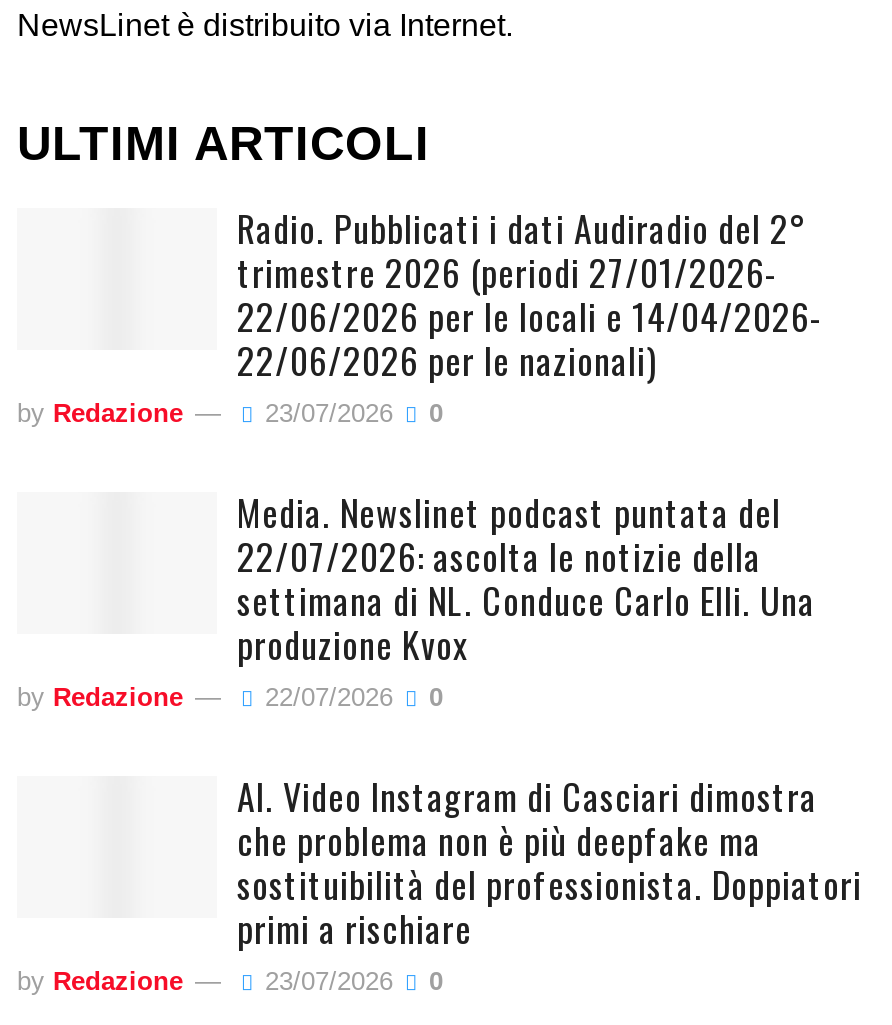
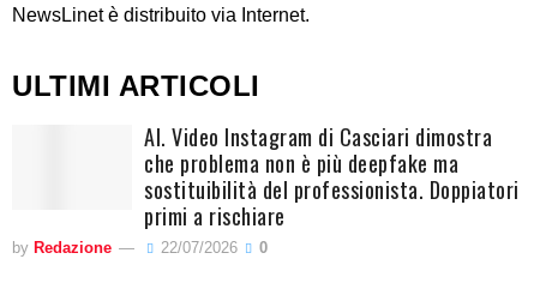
- Radio. Pubblicati i dati Audiradio del 2°
- trimestre 2026 (periodi 27/01/2026-
- 22/06/2026 per le locali e 14/04/2026-
- 22/06/2026 per le nazionali)
- by Redazione
- 23/07/2026
- 0
- Media. Newslinet podcast puntata del
- 22/07/2026: ascolta le notizie della
- settimana di NL. Conduce Carlo Elli. Una
- produzione Kvox
- by Redazione
- 22/07/2026
- 0

- 23/07/2026 0
+ 22/07/2026 0
